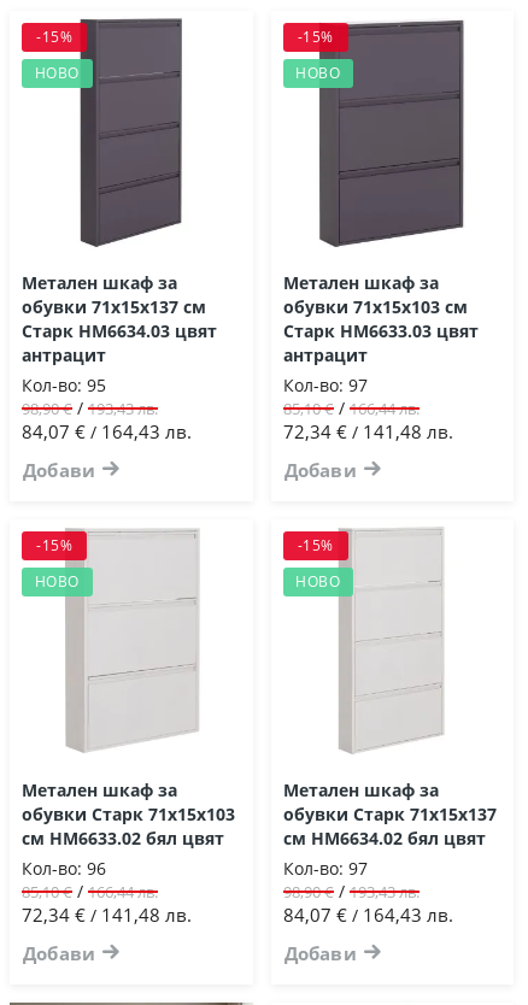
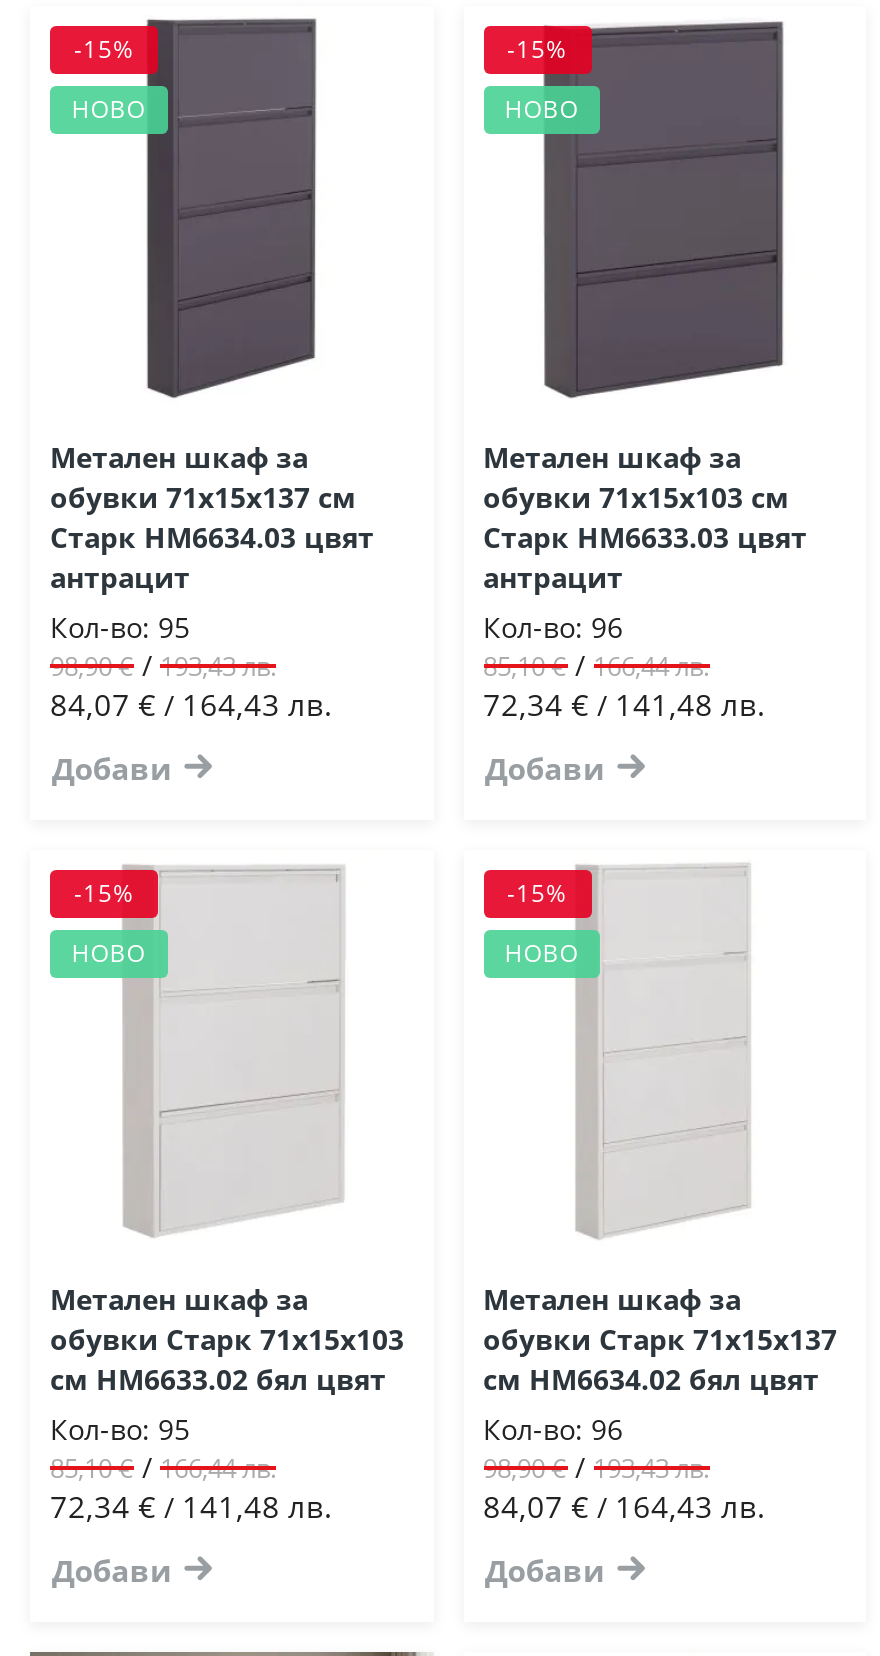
- Кол-во: 97
+ Кол-во: 96

- Кол-во: 96
+ Кол-во: 95

- Кол-во: 97
+ Кол-во: 96
